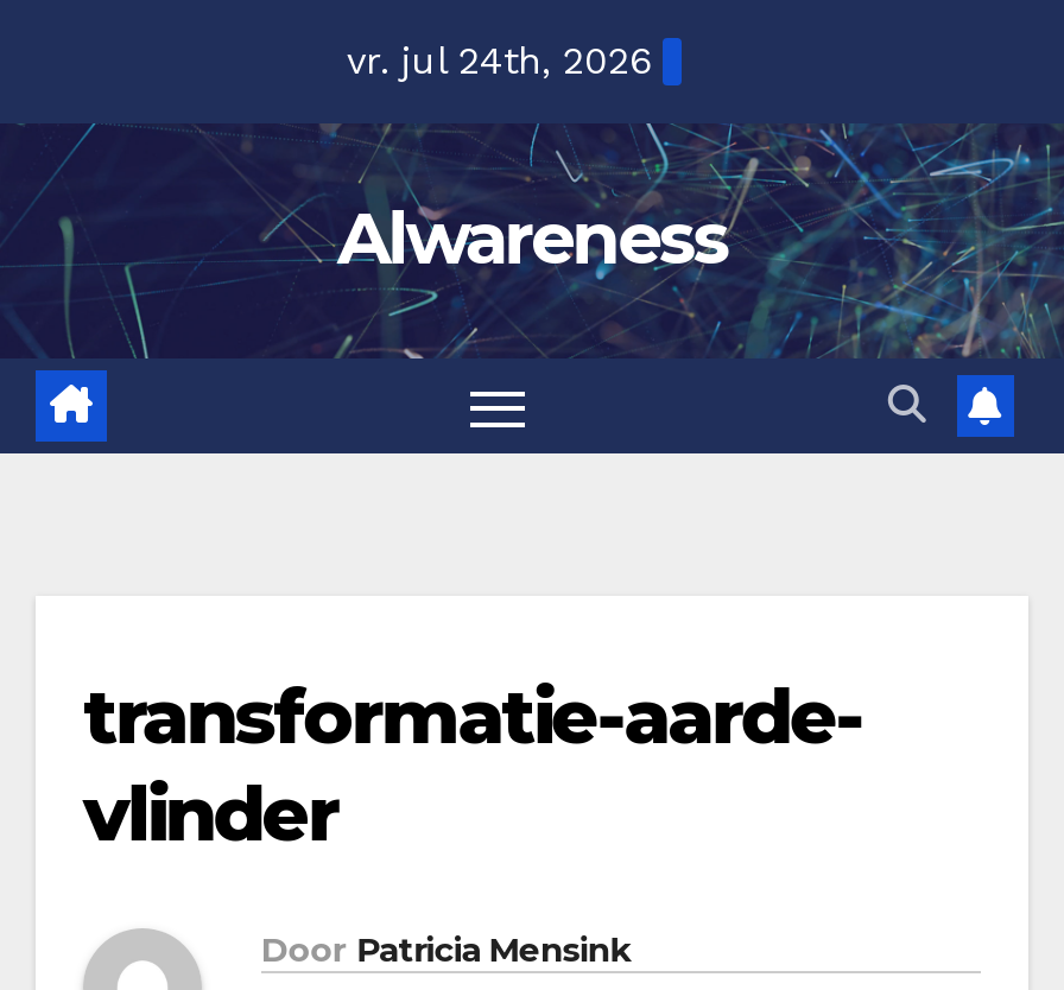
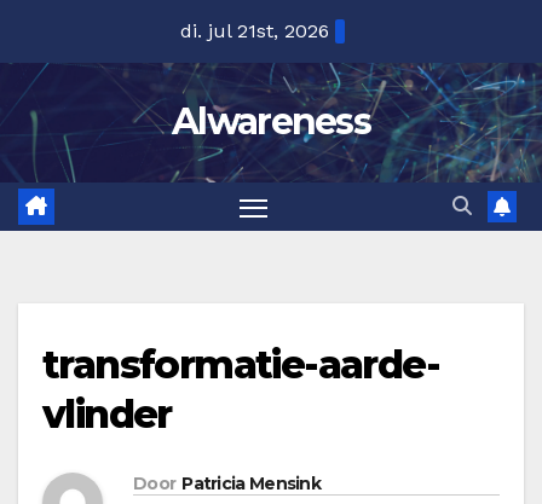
- vr. jul 24th, 2026
+ di. jul 21st, 2026
